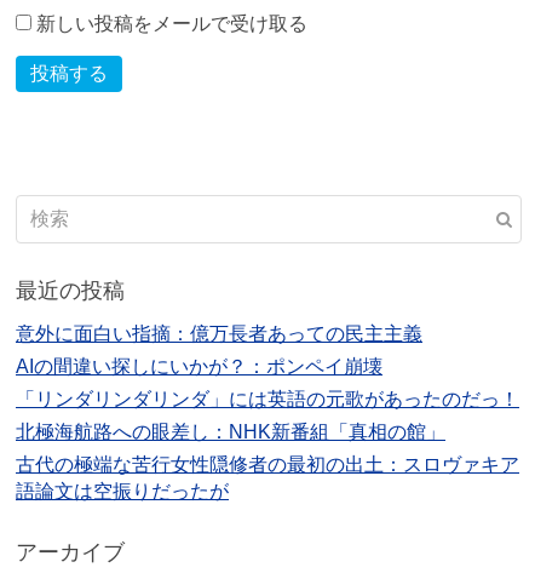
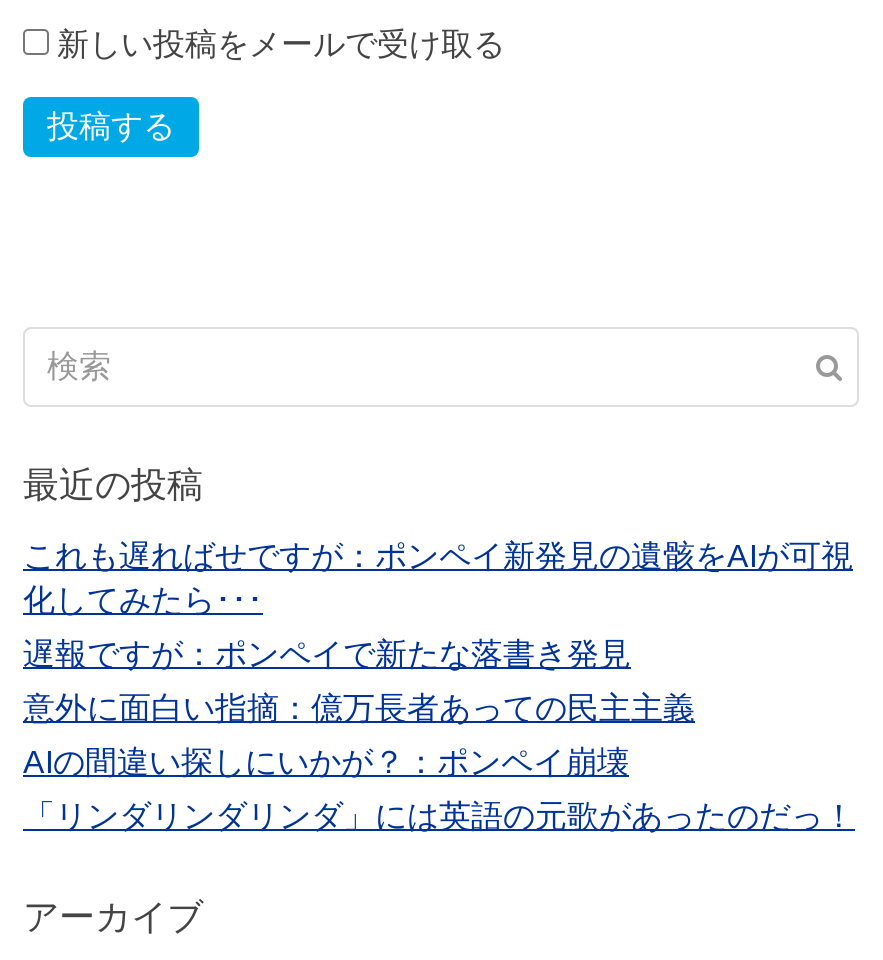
+ これも遅ればせですが：ポンペイ新発見の遺骸をAIが可視
+ 化してみたら･･･
+ 遅報ですが：ポンペイで新たな落書き発見

moved down: 意外に面白い指摘：億万長者あっての民主主義 | AIの間違い探しにいかが？：ポンペイ崩壊

- 北極海航路への眼差し：NHK新番組「真相の館」
- 古代の極端な苦行女性隠修者の最初の出土：スロヴァキア
- 語論文は空振りだったが
